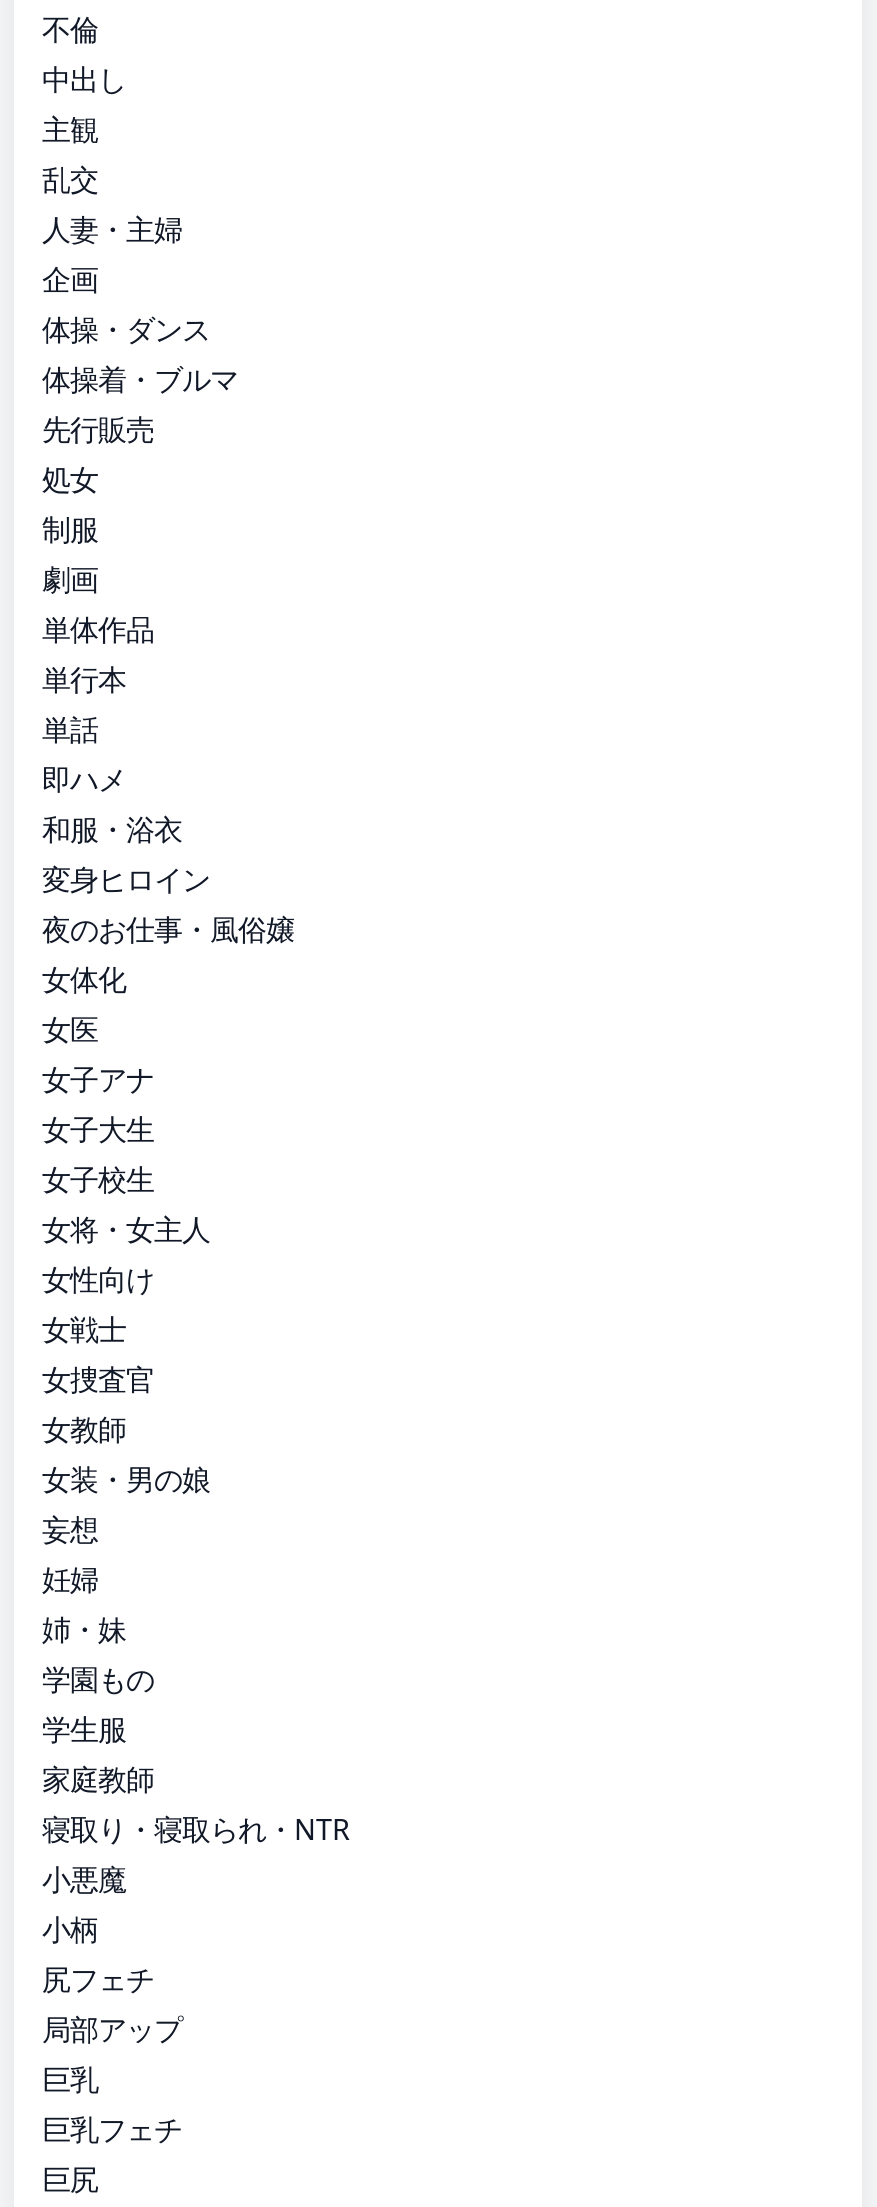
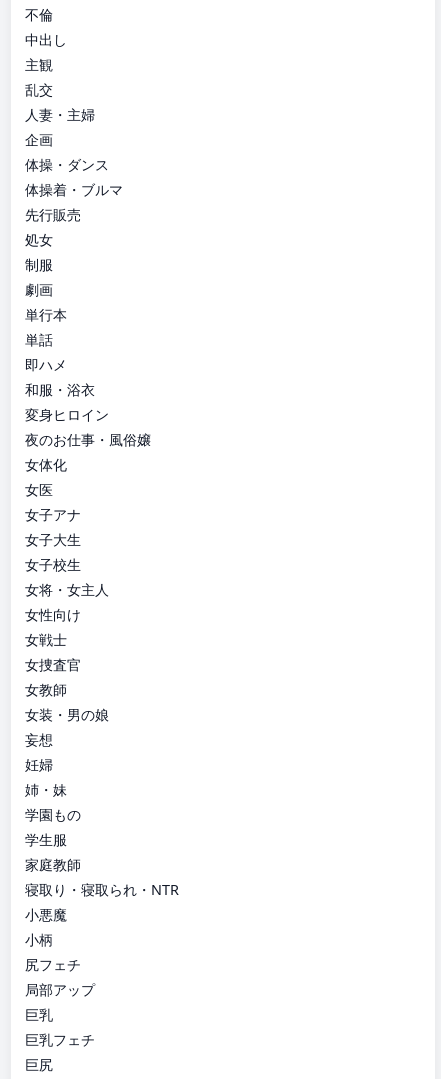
- 単体作品
